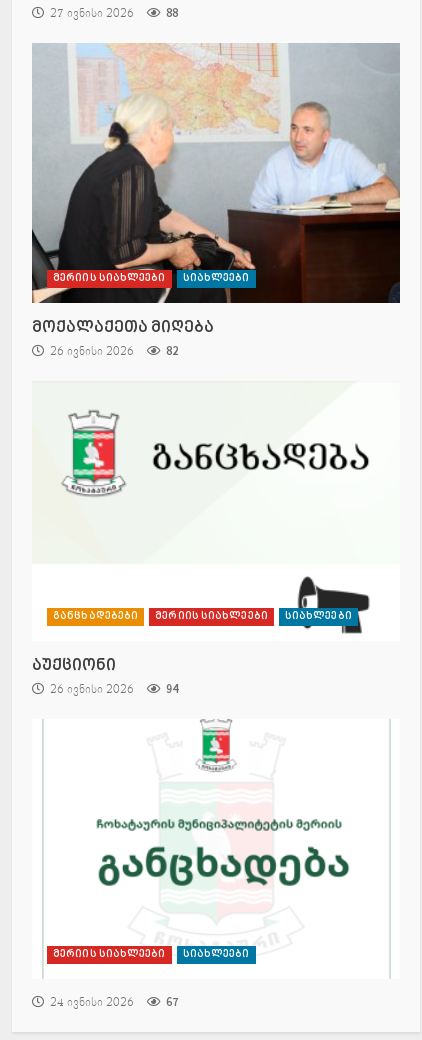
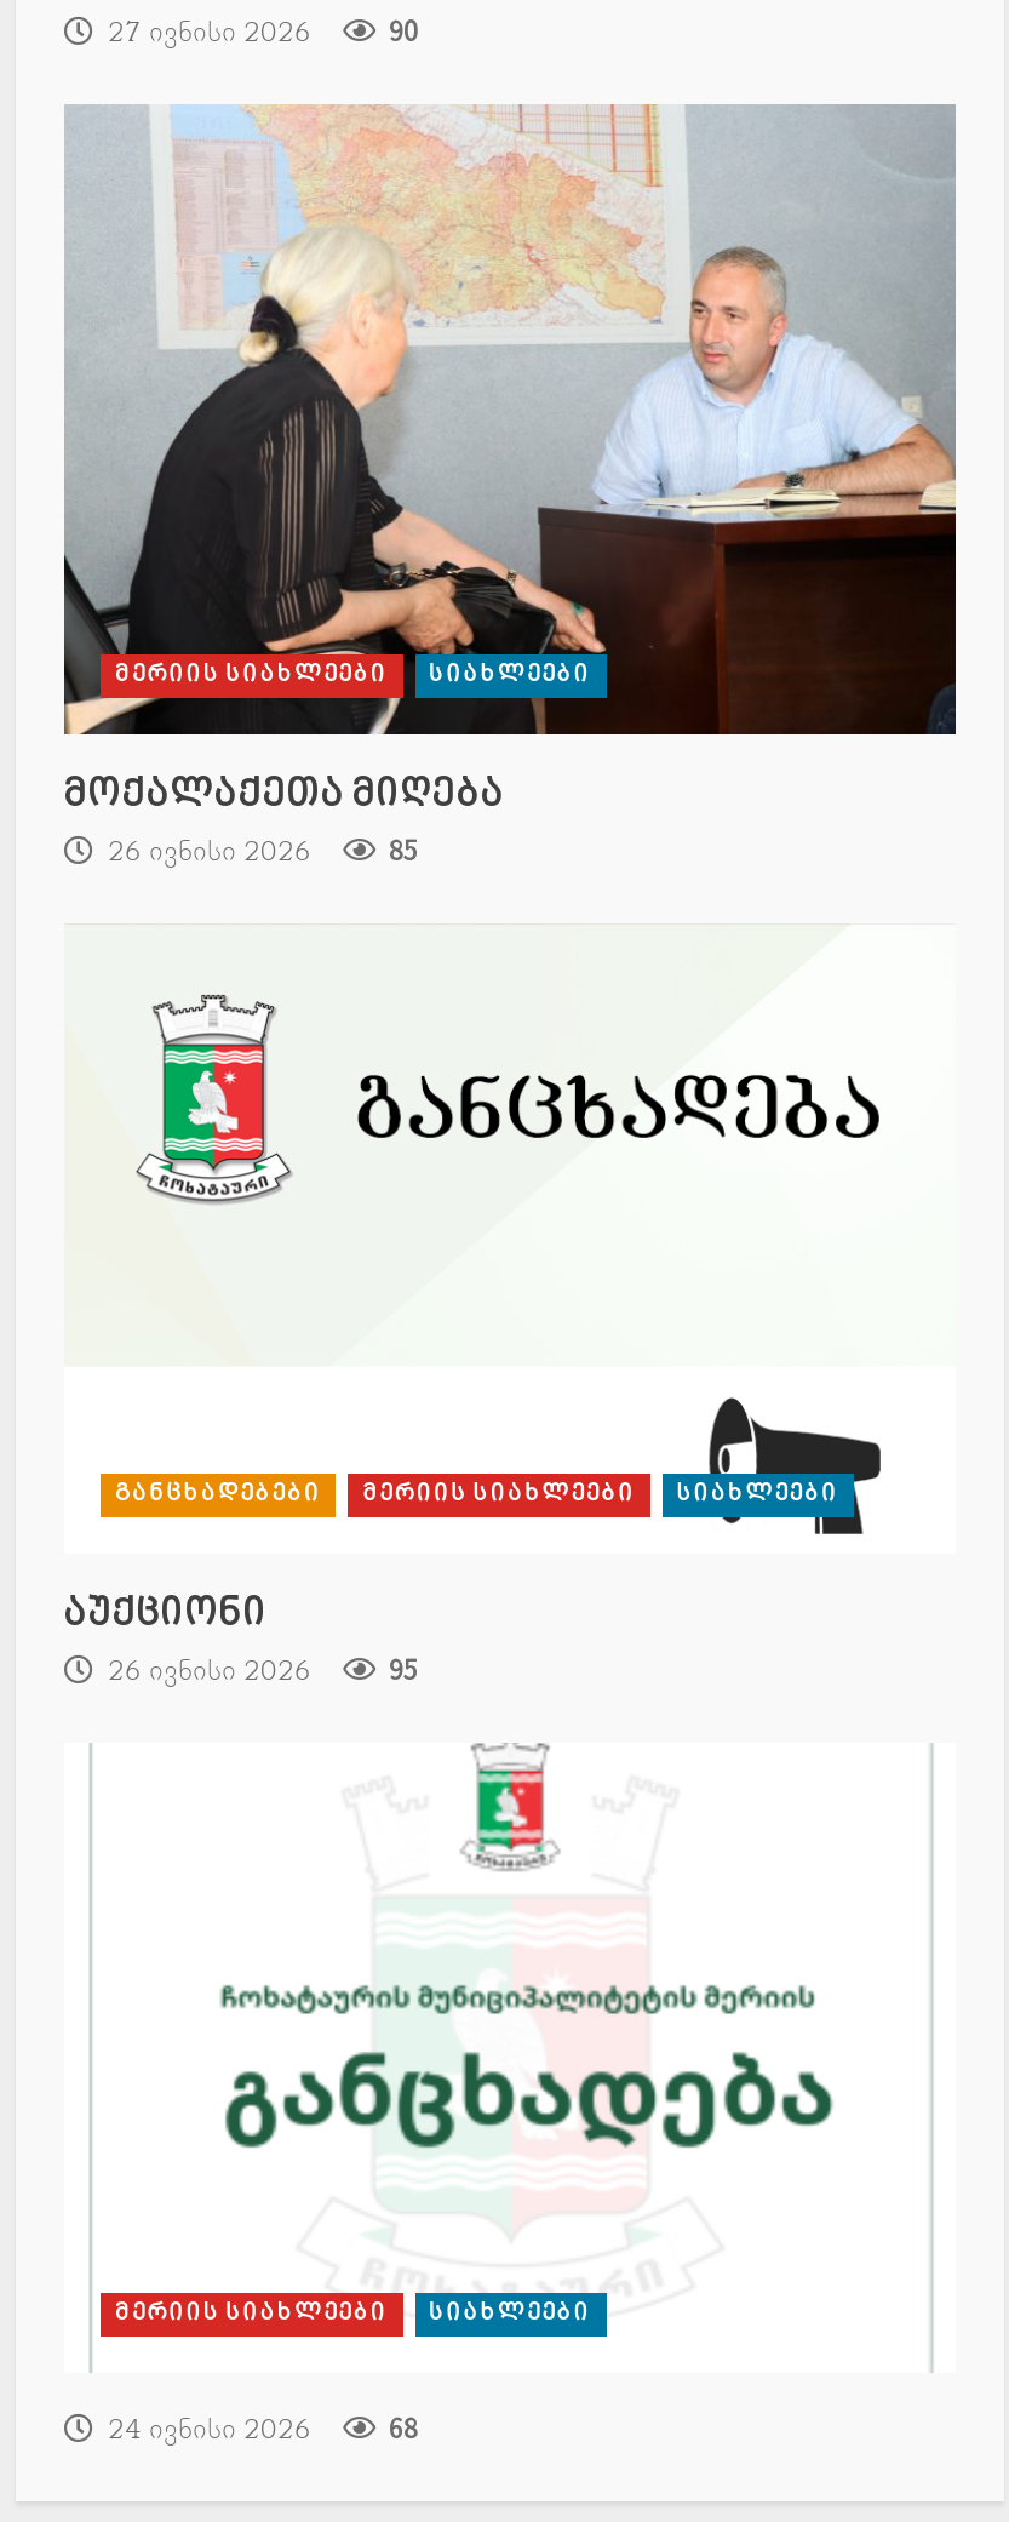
- 88
+ 90

- 82
+ 85

- 94
+ 95

- 67
+ 68
